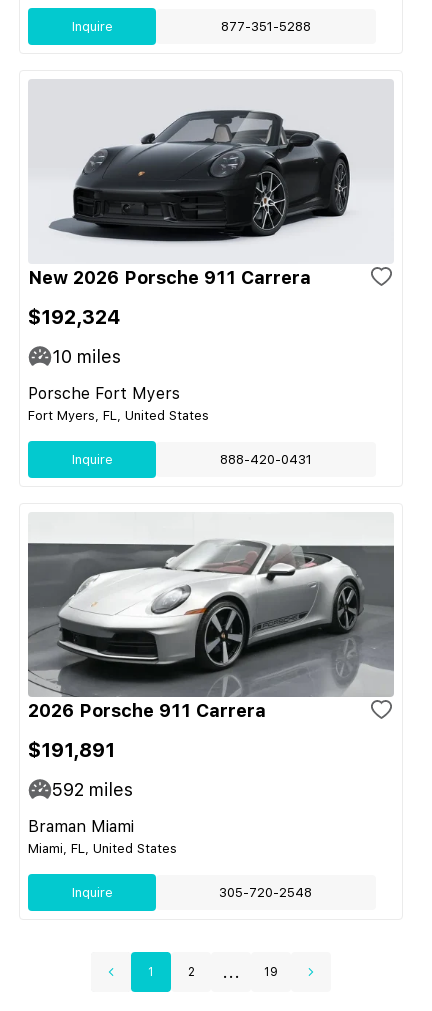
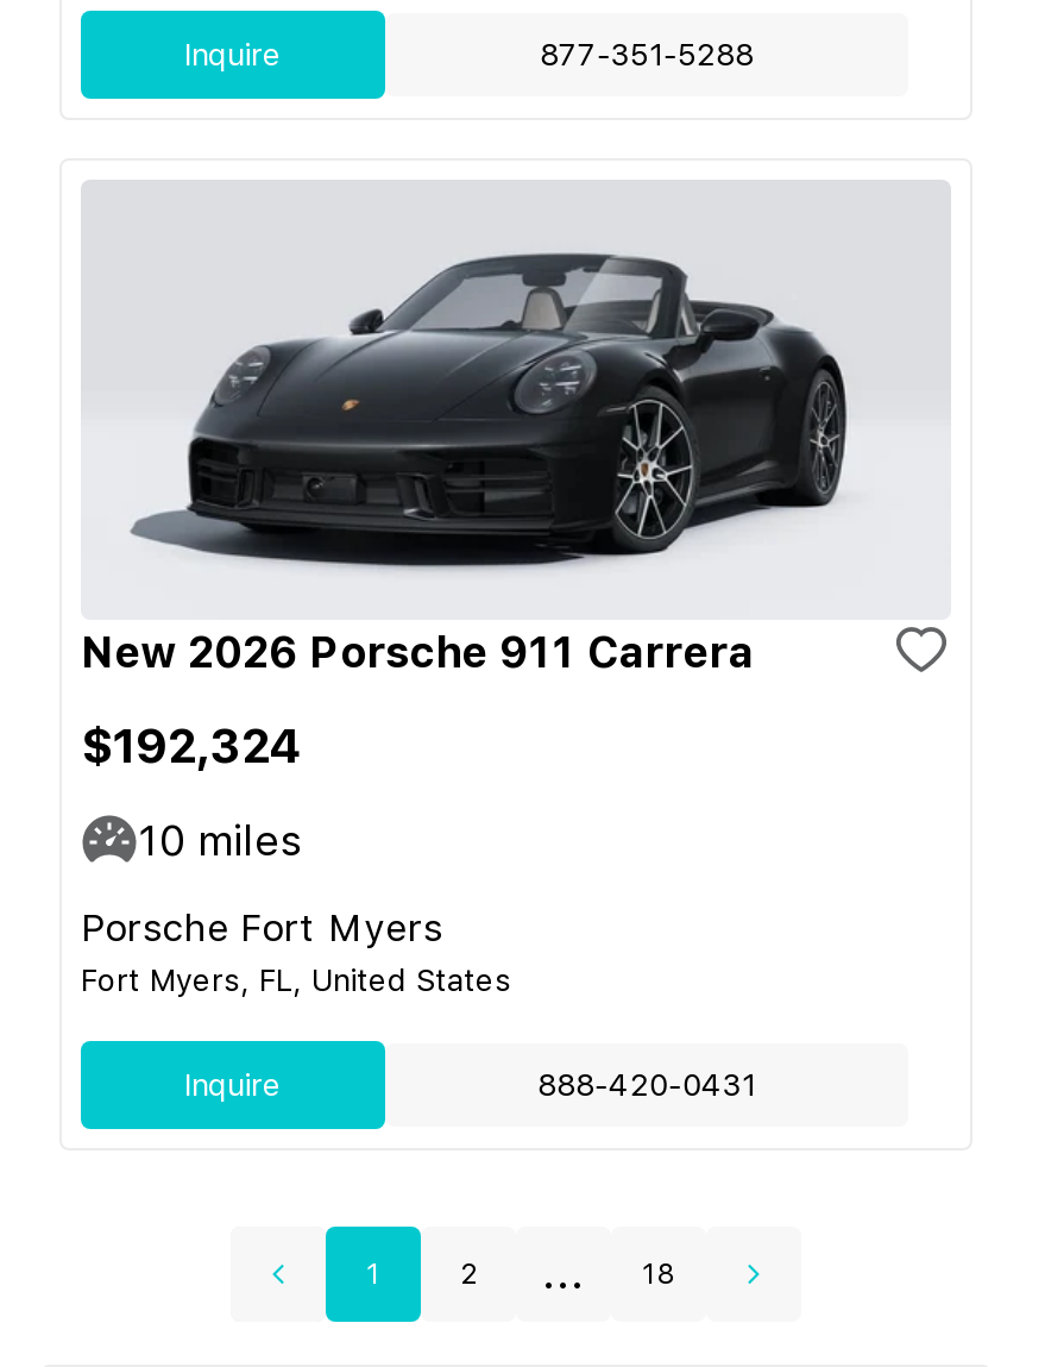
- [image]
- 2026 Porsche 911 Carrera
- $191,891
- 592 miles
- Braman Miami
- Miami, FL, United States
- Inquire
- 305-720-2548

- 19
+ 18
